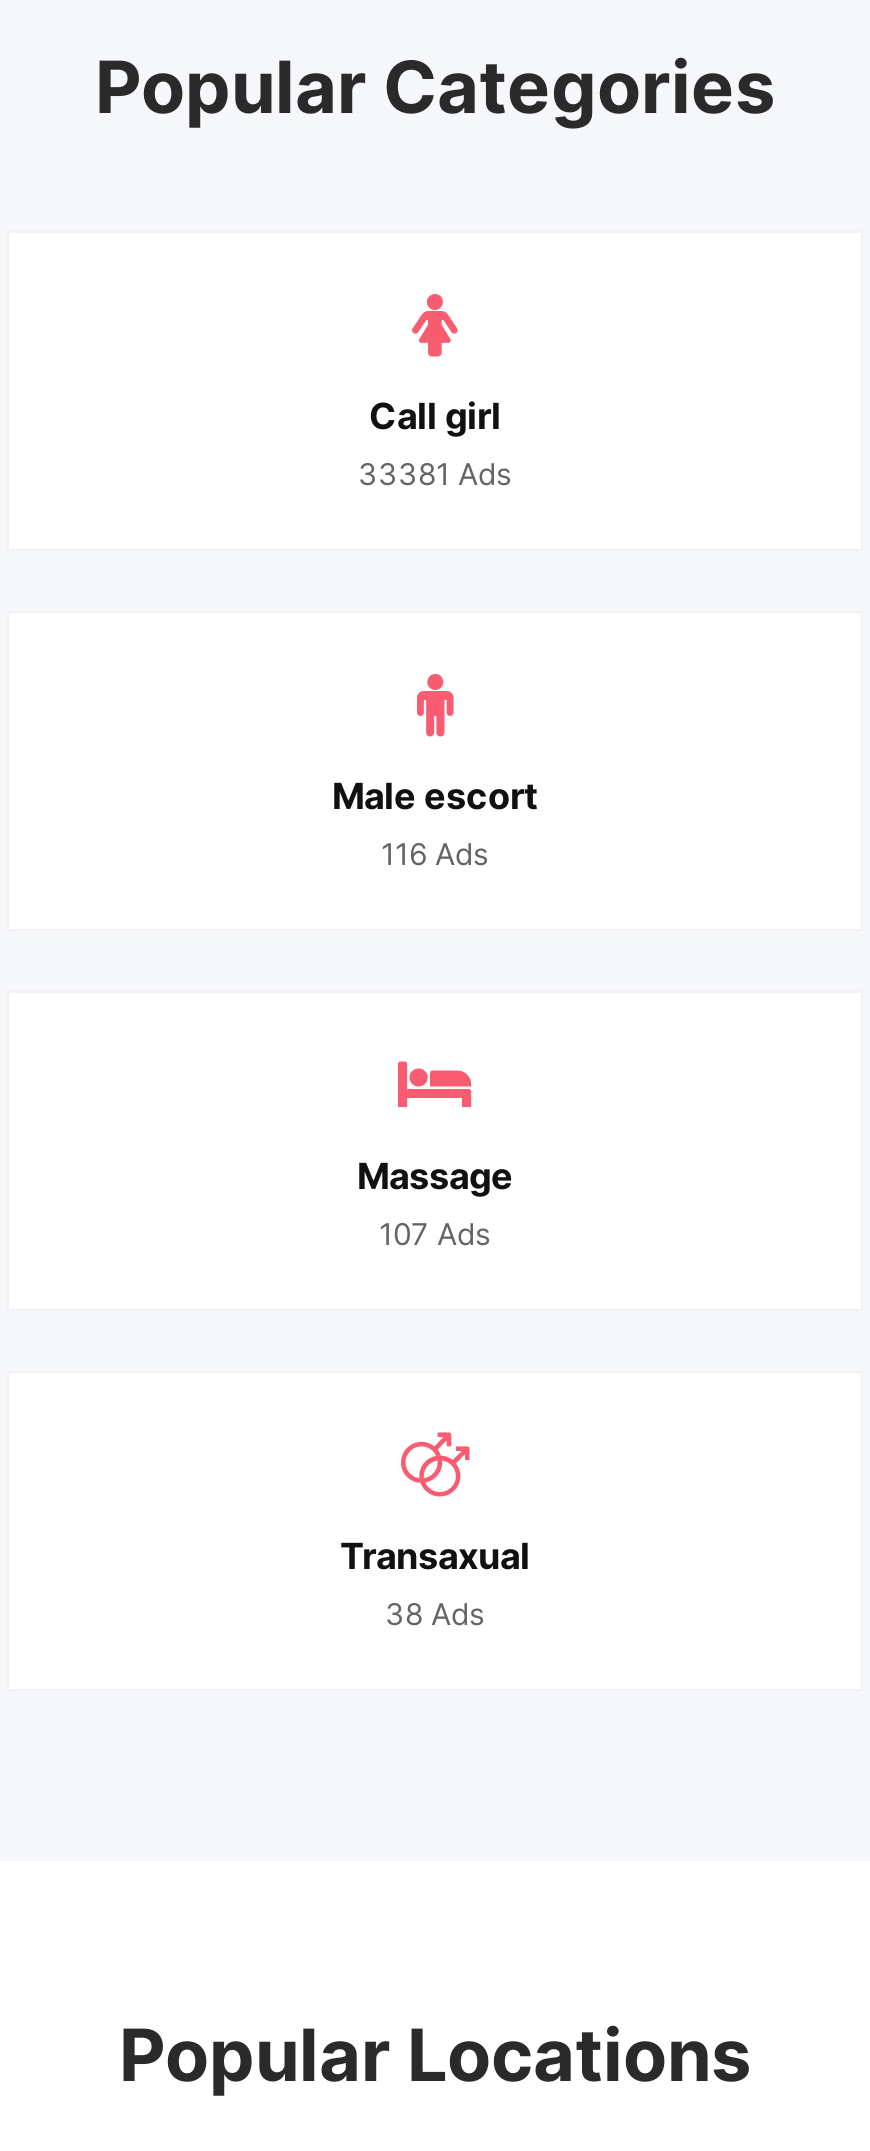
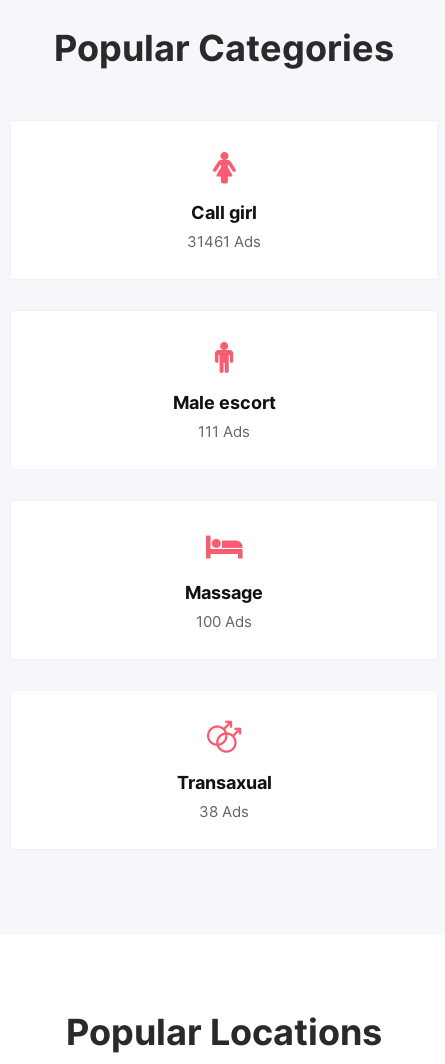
- 33381 Ads
+ 31461 Ads

- 116 Ads
+ 111 Ads

- 107 Ads
+ 100 Ads
